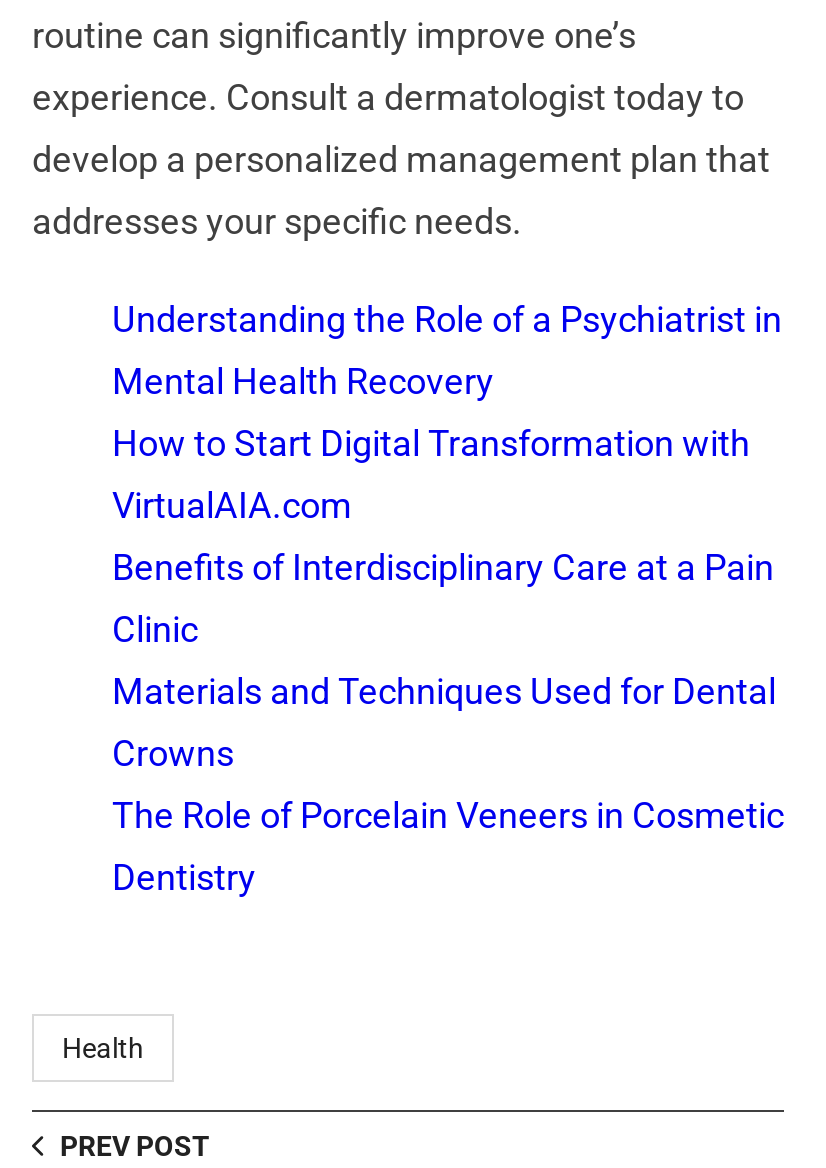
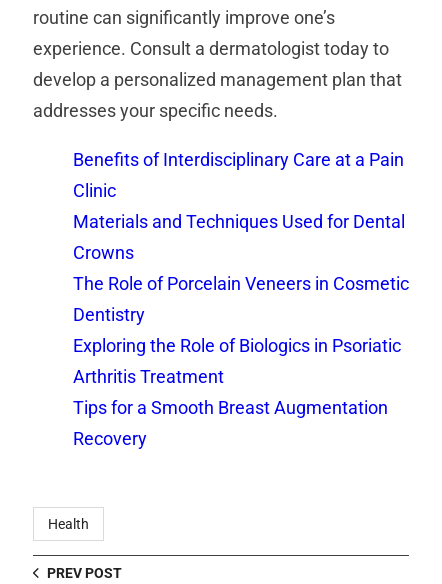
- Understanding the Role of a Psychiatrist in
- Mental Health Recovery
- How to Start Digital Transformation with
- VirtualAIA.com

moved up: Benefits of Interdisciplinary Care at a Pain | Clinic | Materials and Techniques Used for Dental | Crowns | The Role of Porcelain Veneers in Cosmetic | Dentistry

+ Exploring the Role of Biologics in Psoriatic
+ Arthritis Treatment
+ Tips for a Smooth Breast Augmentation
+ Recovery
